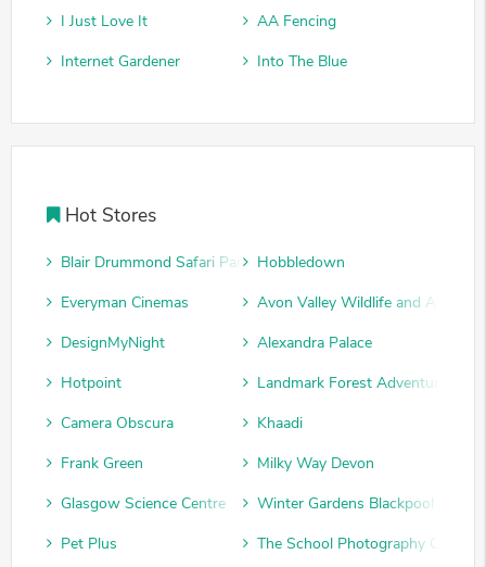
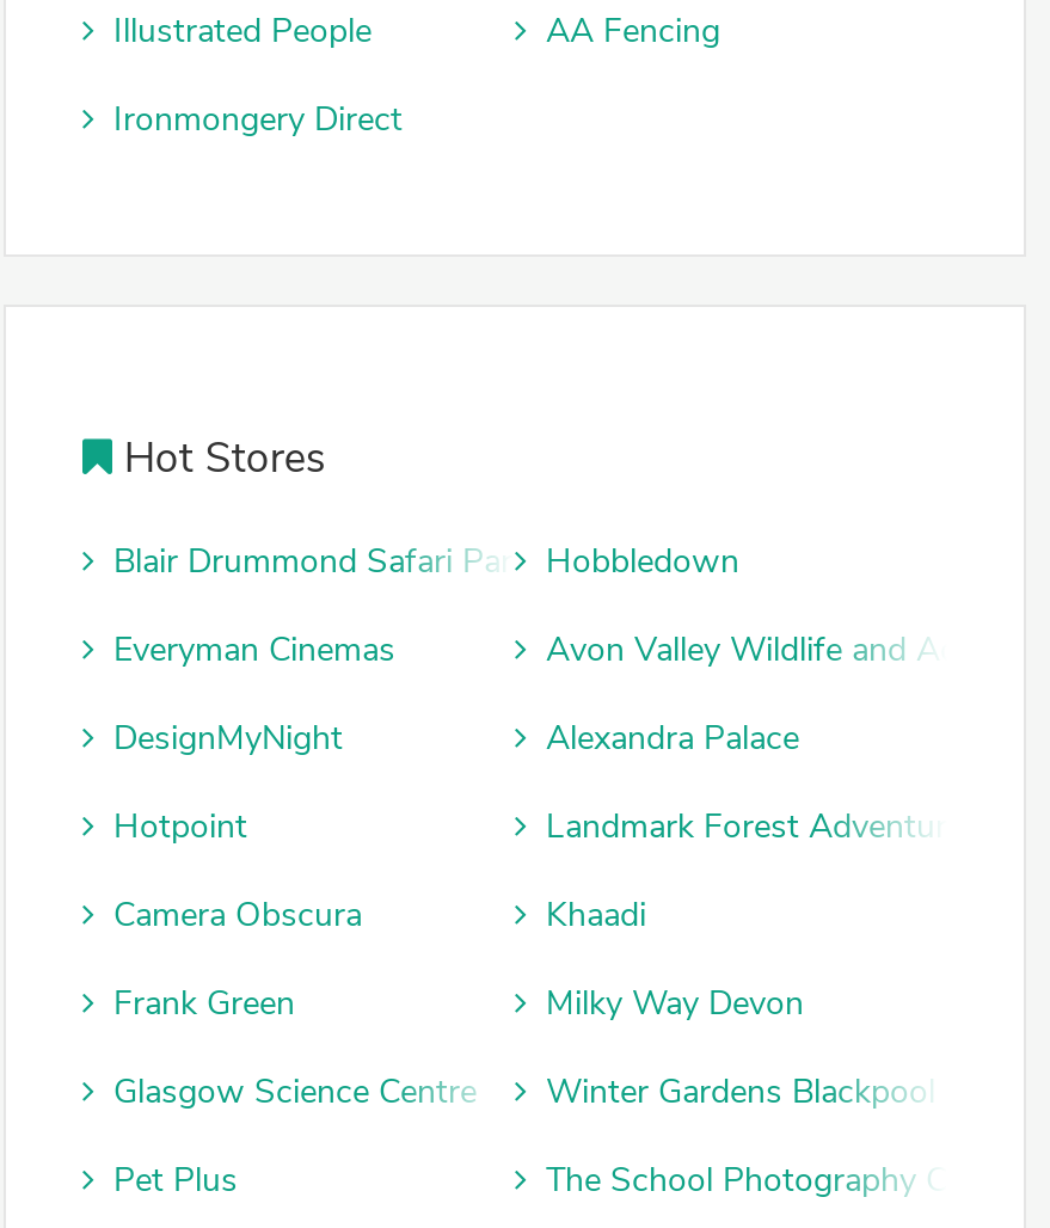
- I Just Love It
+ Illustrated People

- Internet Gardener
- Into The Blue
+ Ironmongery Direct
